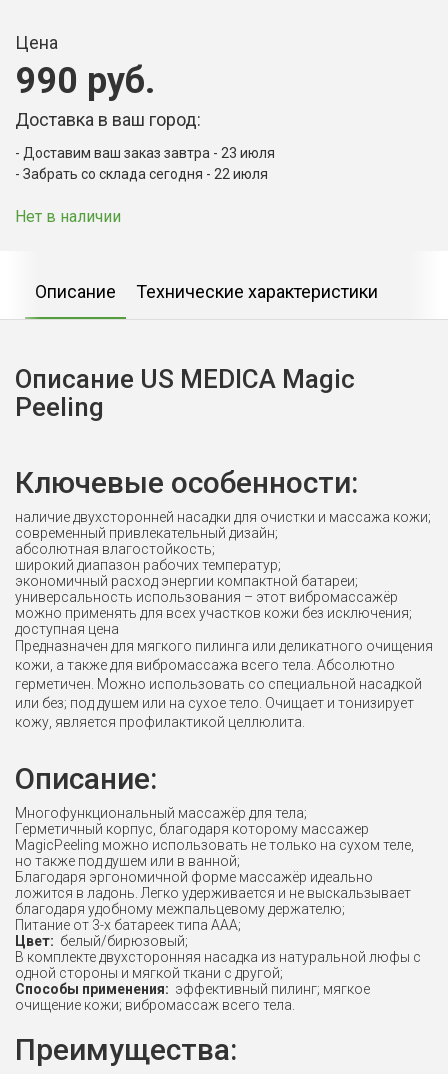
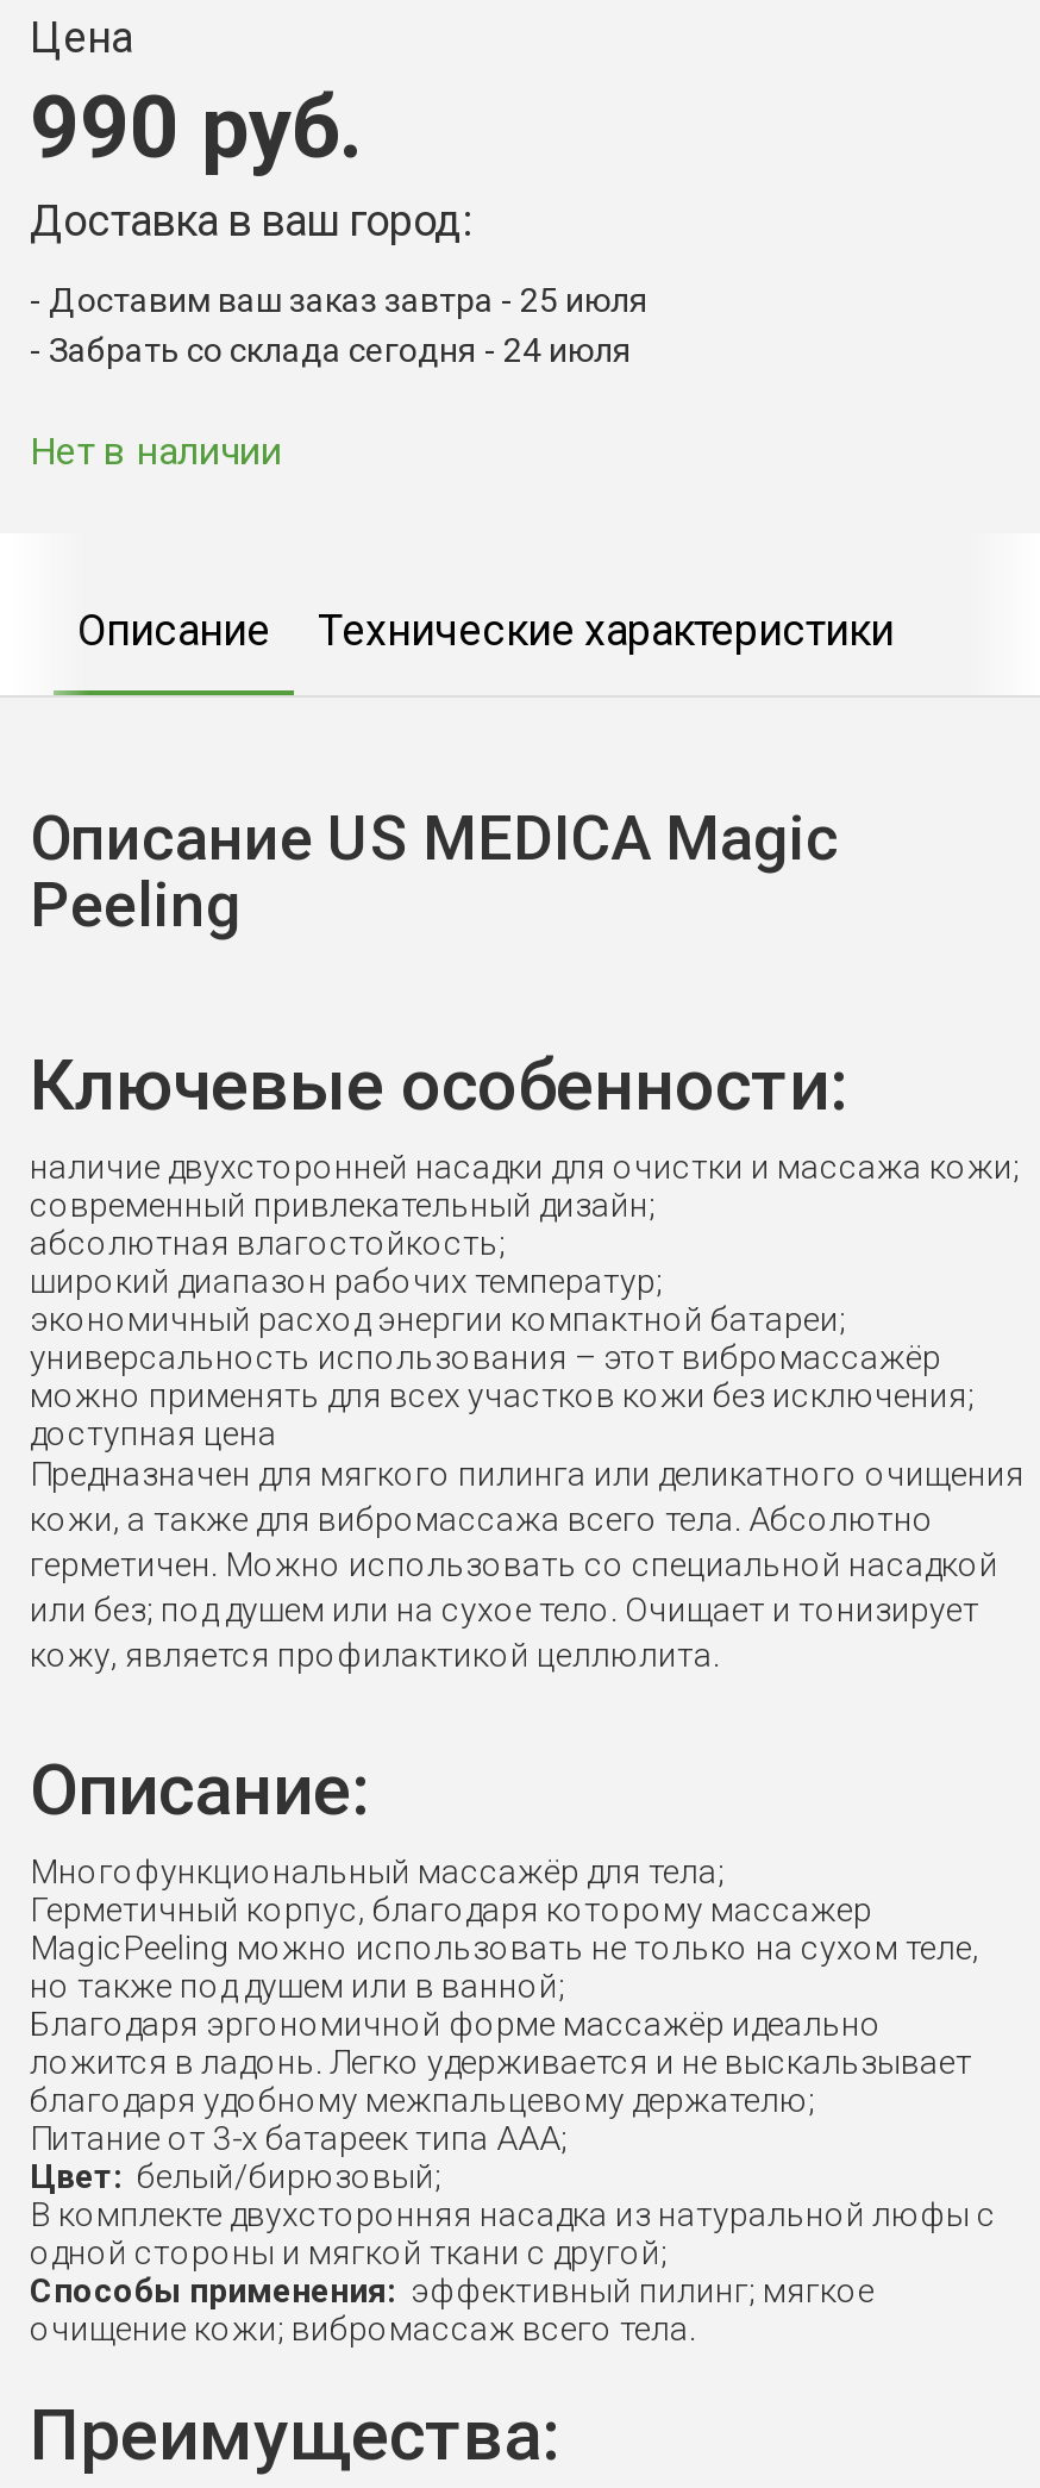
- Доставим ваш заказ завтра - 23 июля
+ Доставим ваш заказ завтра - 25 июля

- Забрать со склада сегодня - 22 июля
+ Забрать со склада сегодня - 24 июля
